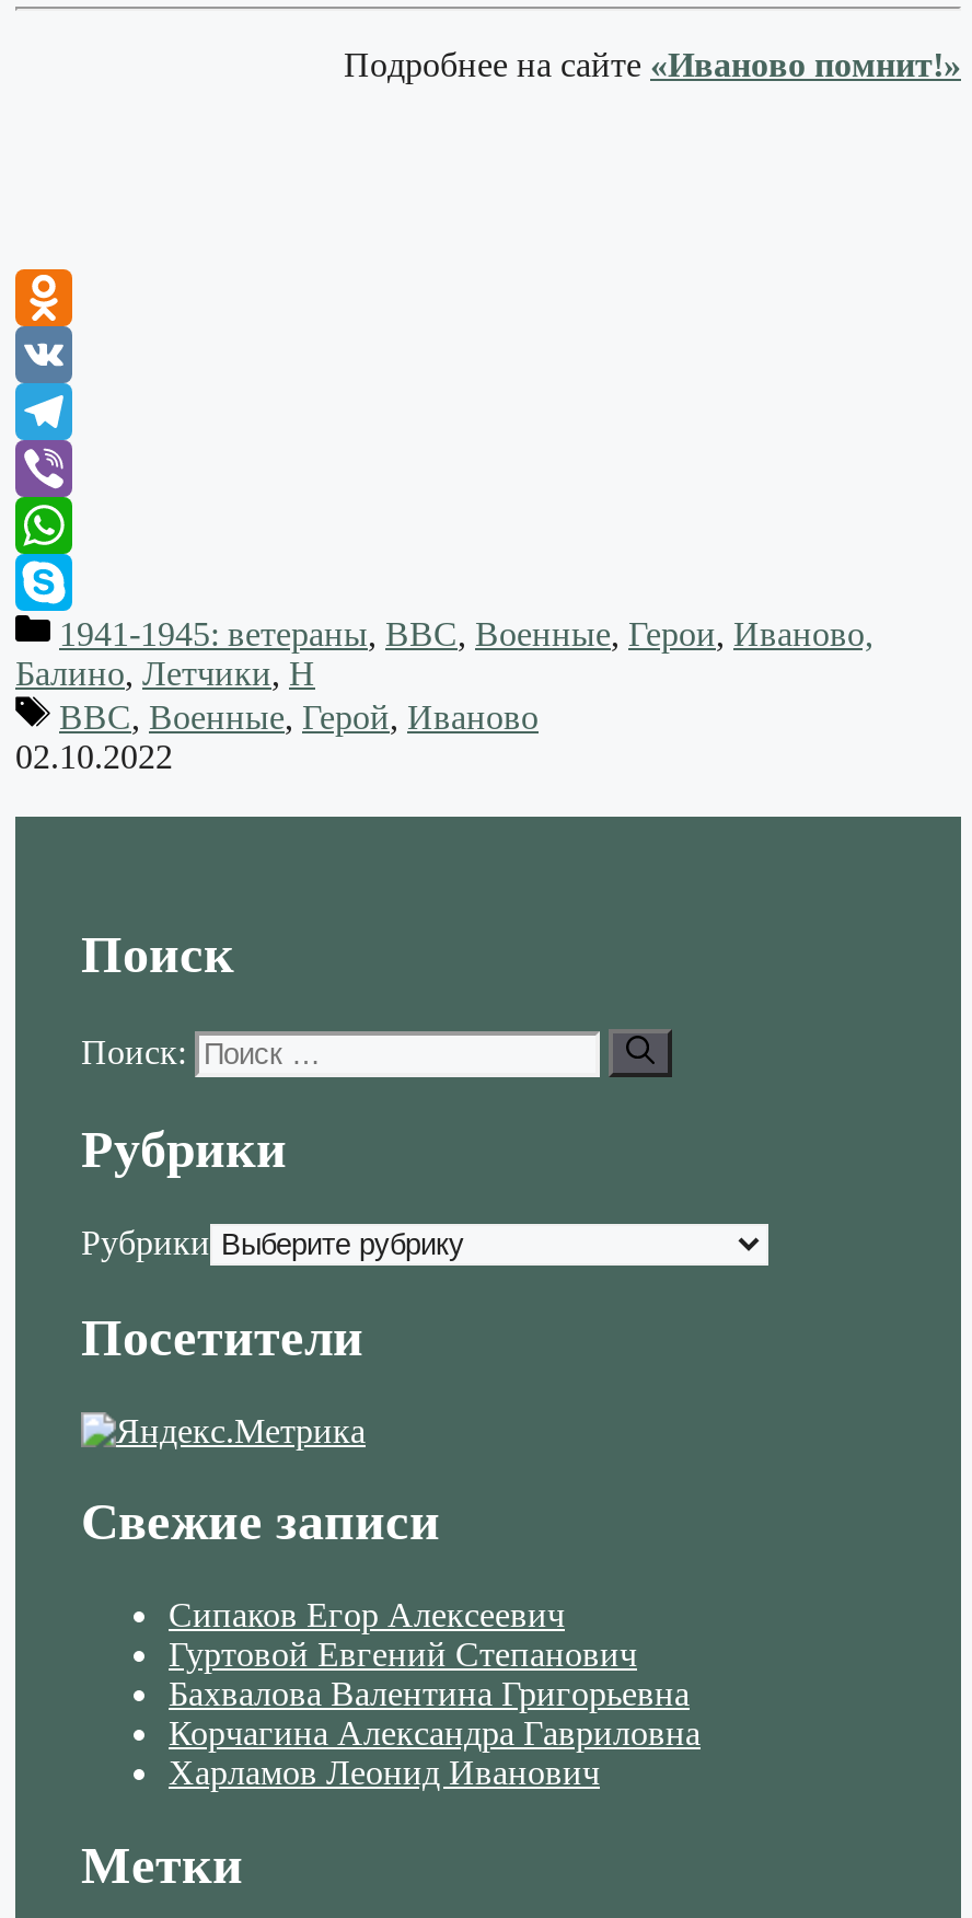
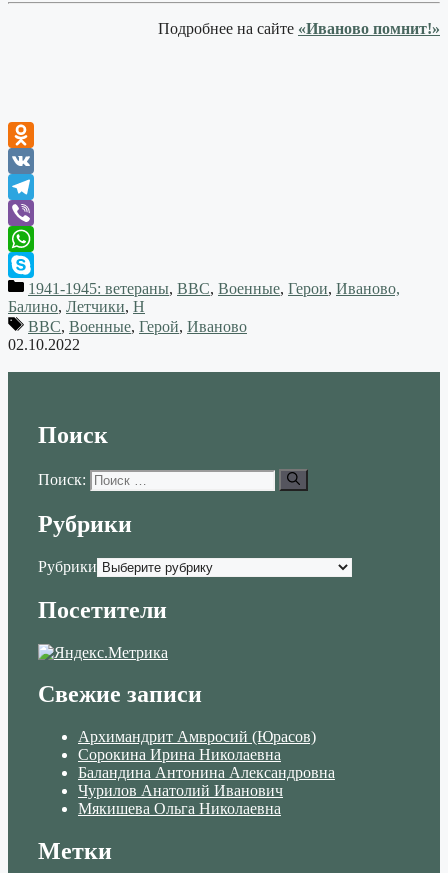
- Сипаков Егор Алексеевич
- Гуртовой Евгений Степанович
- Бахвалова Валентина Григорьевна
- Корчагина Александра Гавриловна
- Харламов Леонид Иванович
+ Архимандрит Амвросий (Юрасов)
+ Сорокина Ирина Николаевна
+ Баландина Антонина Александровна
+ Чурилов Анатолий Иванович
+ Мякишева Ольга Николаевна
